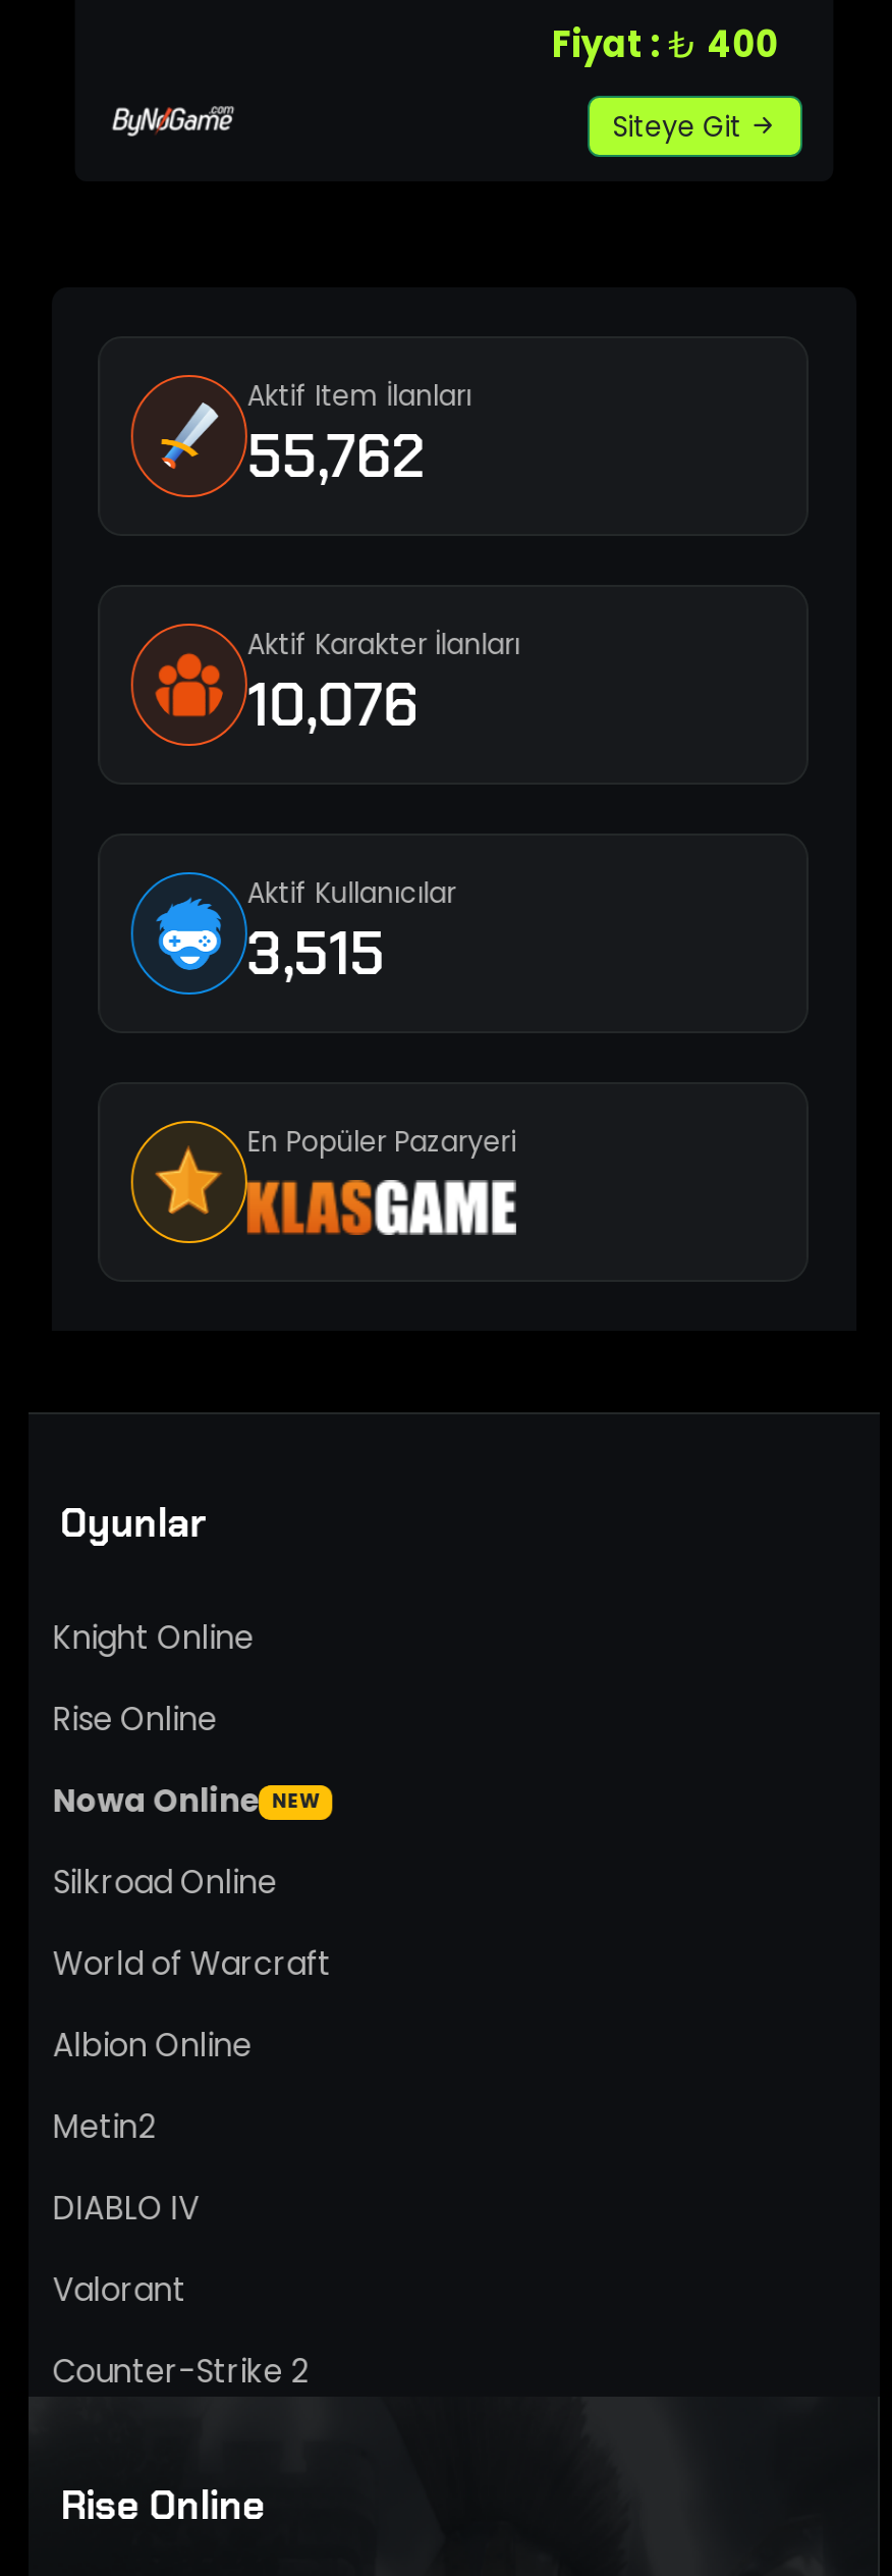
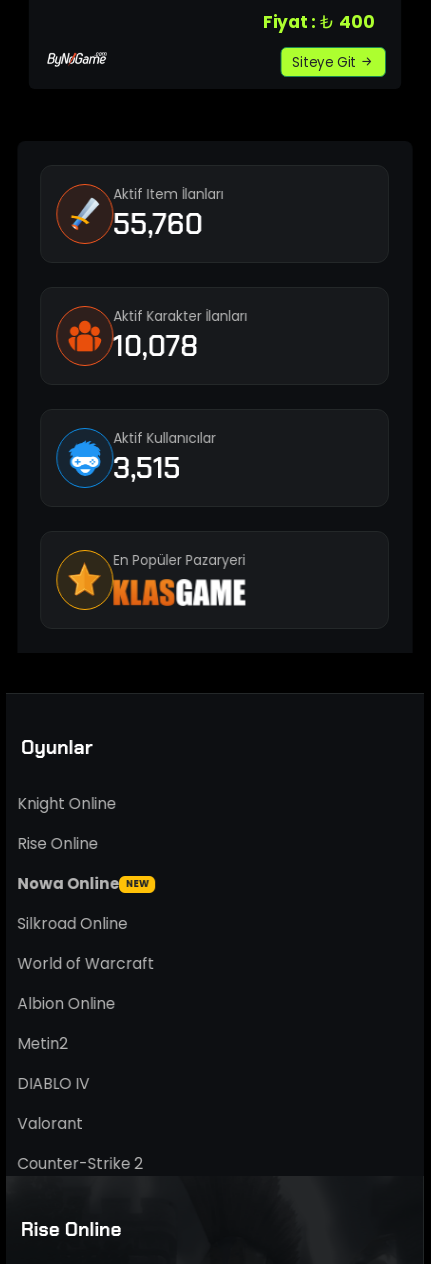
- 55,762
+ 55,760

- 10,076
+ 10,078
